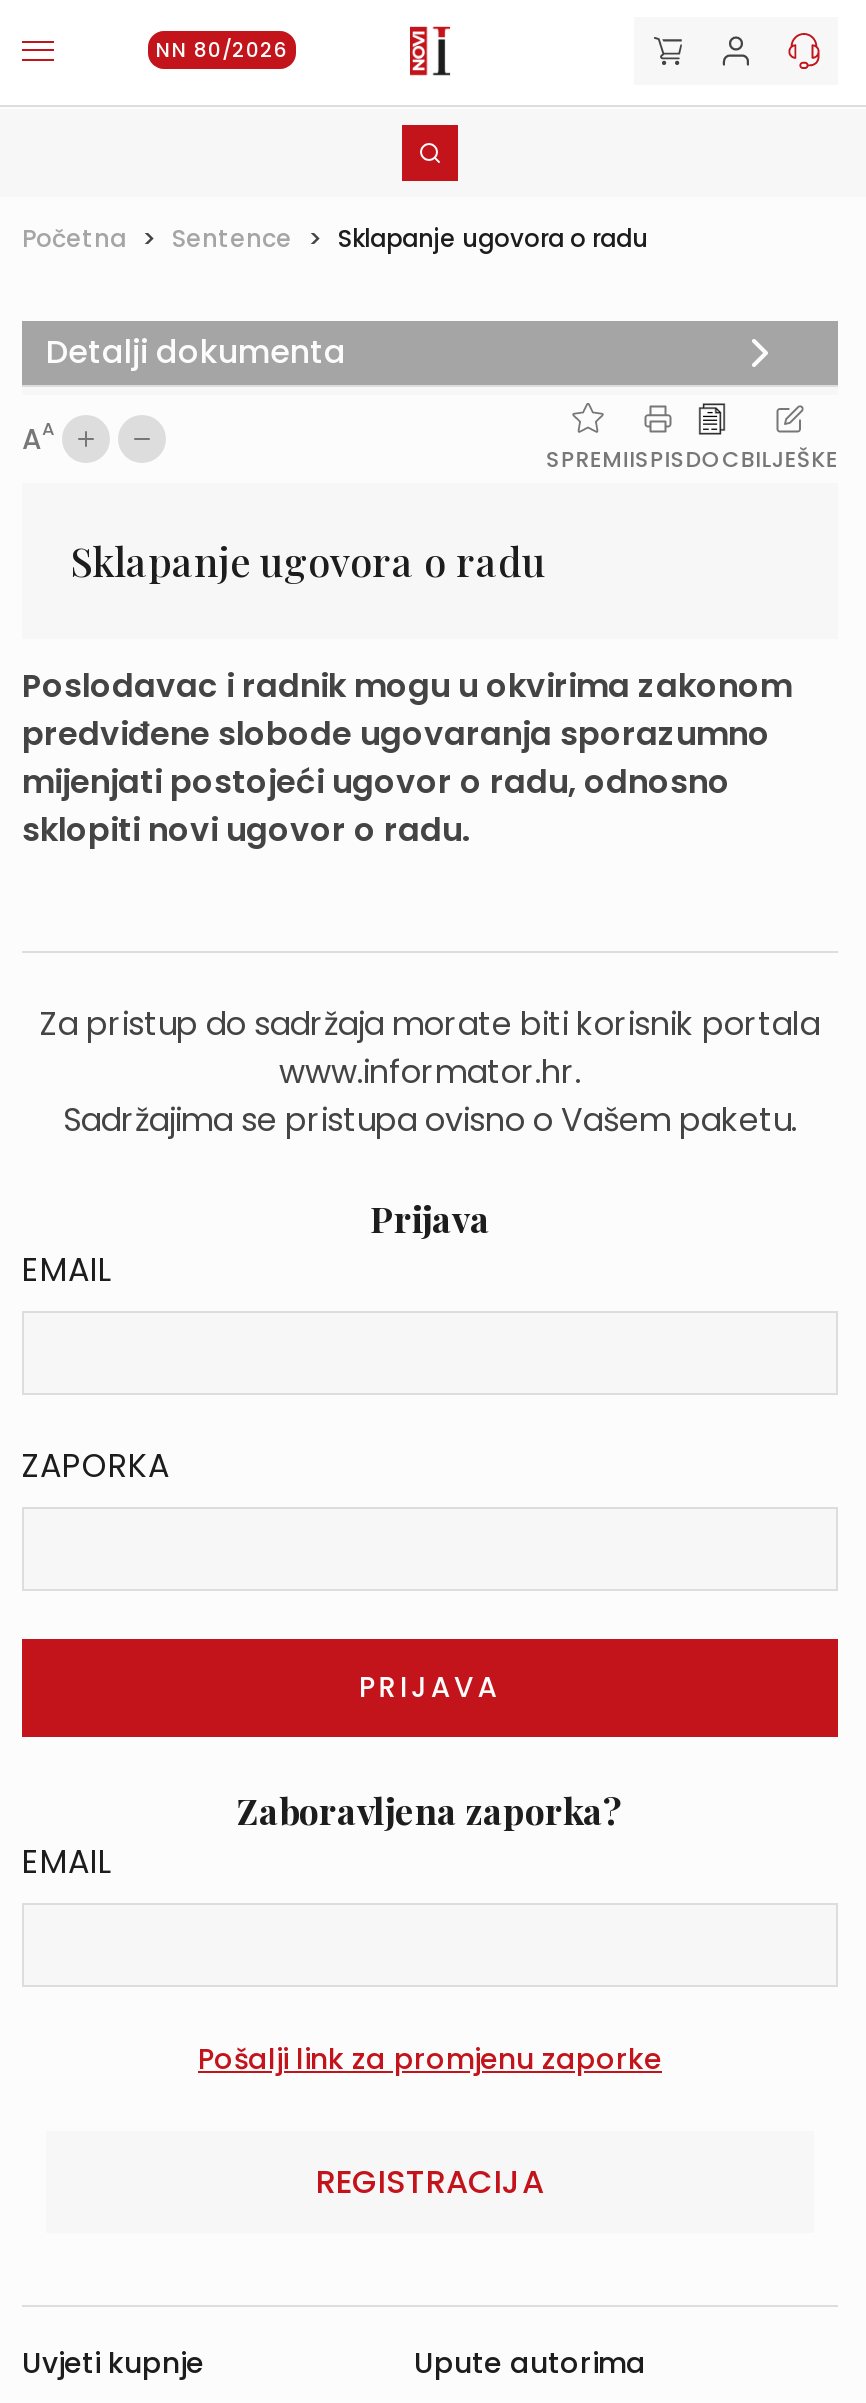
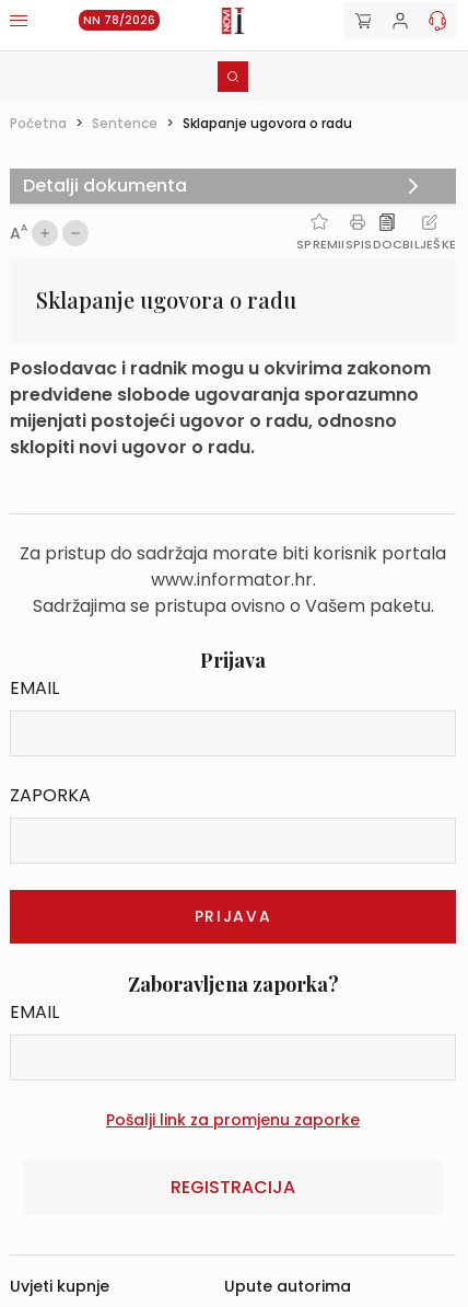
- NN 80/2026
+ NN 78/2026
